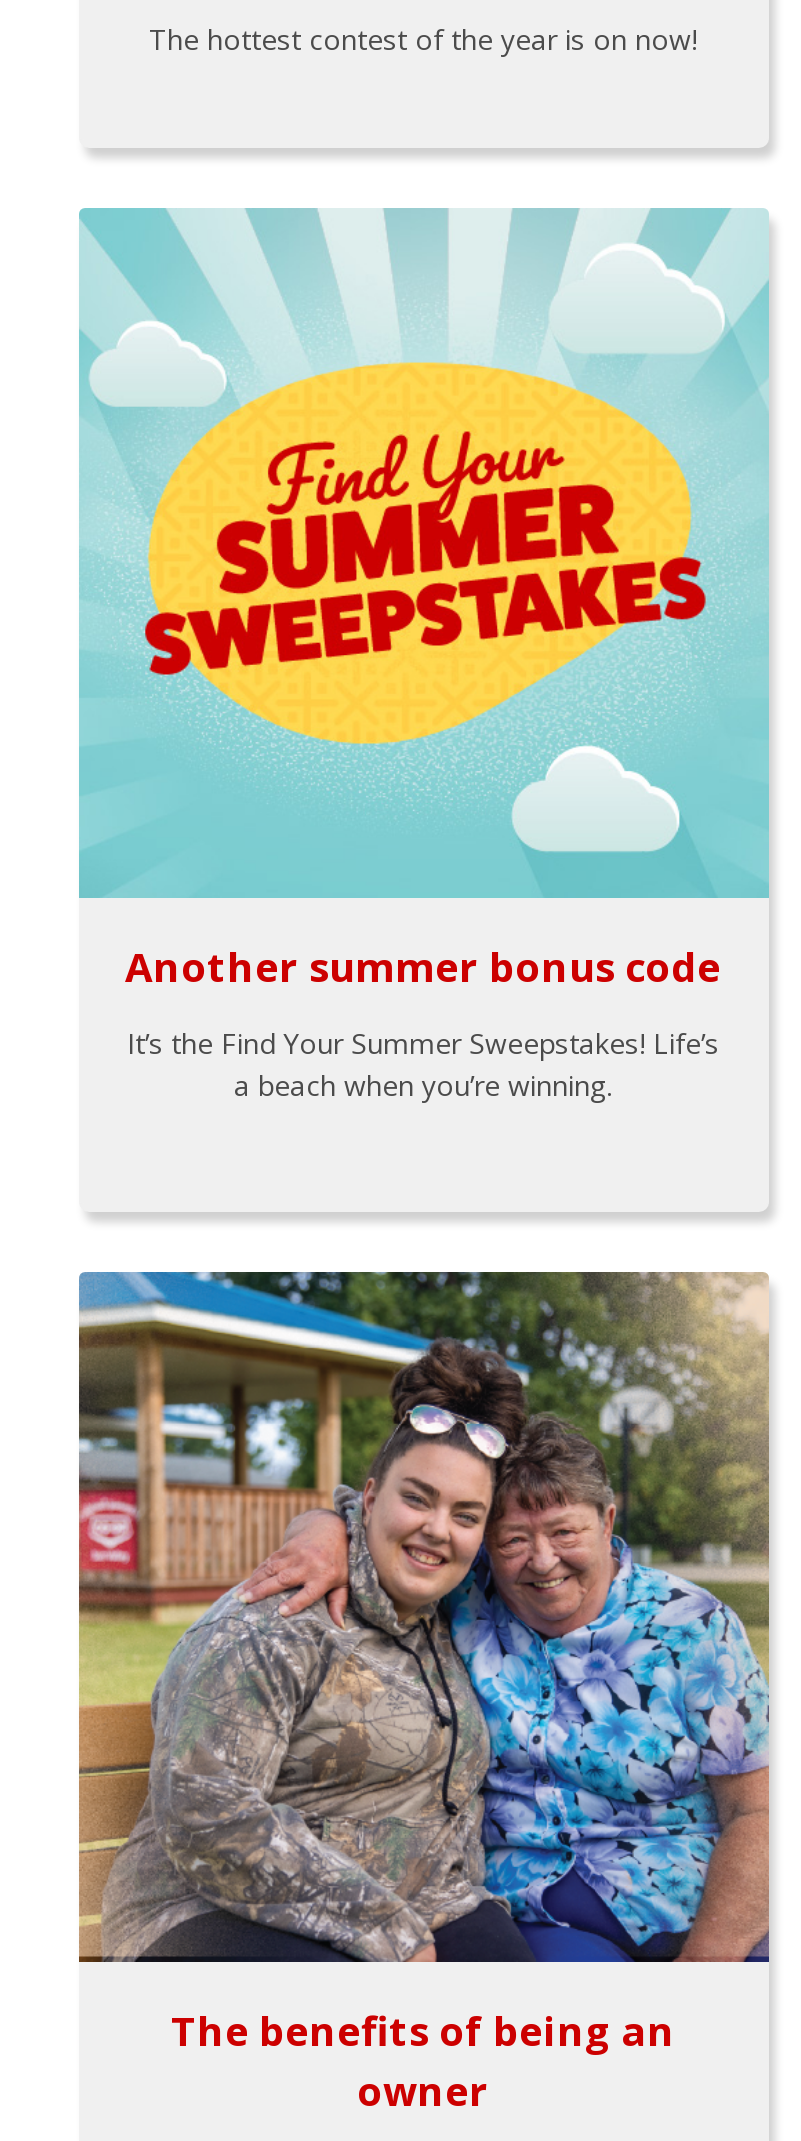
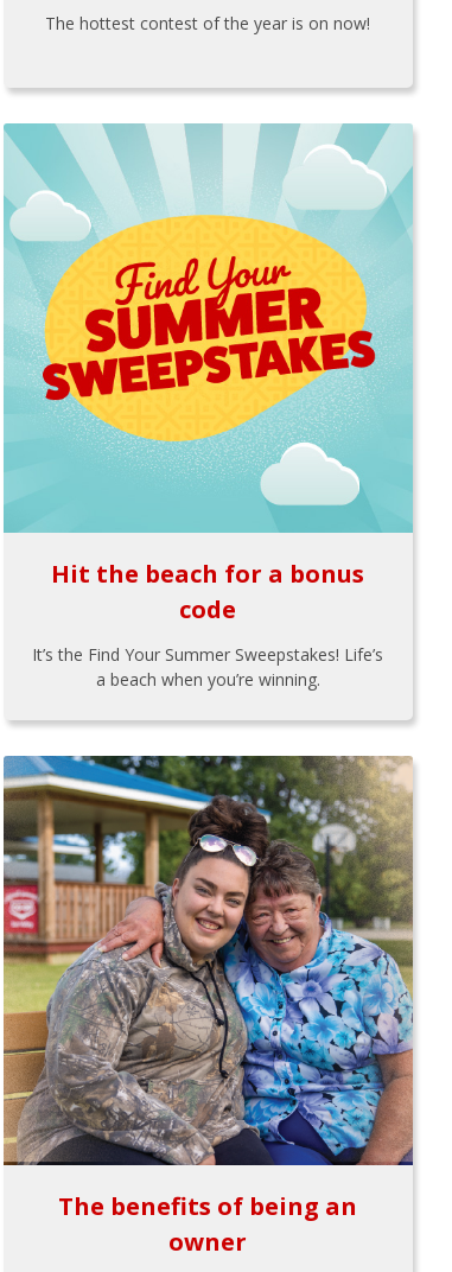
- Another summer bonus code
+ Hit the beach for a bonus
+ code

moved down: It’s the Find Your Summer Sweepstakes! Life’s | a beach when you’re winning.
